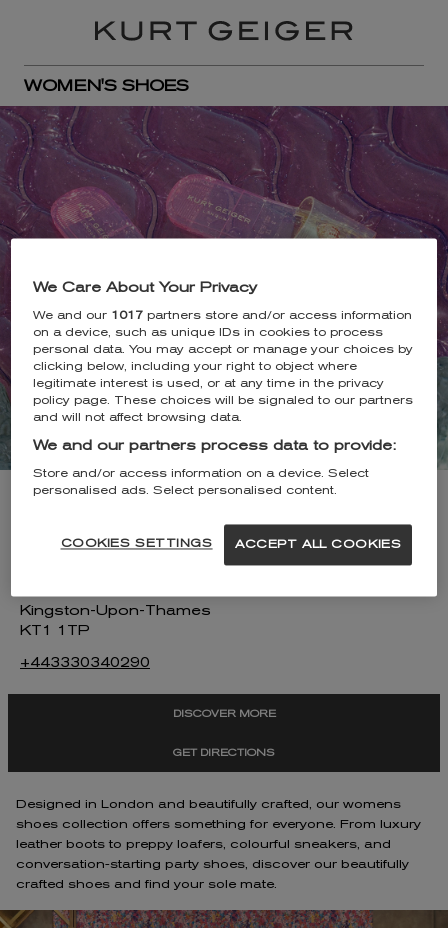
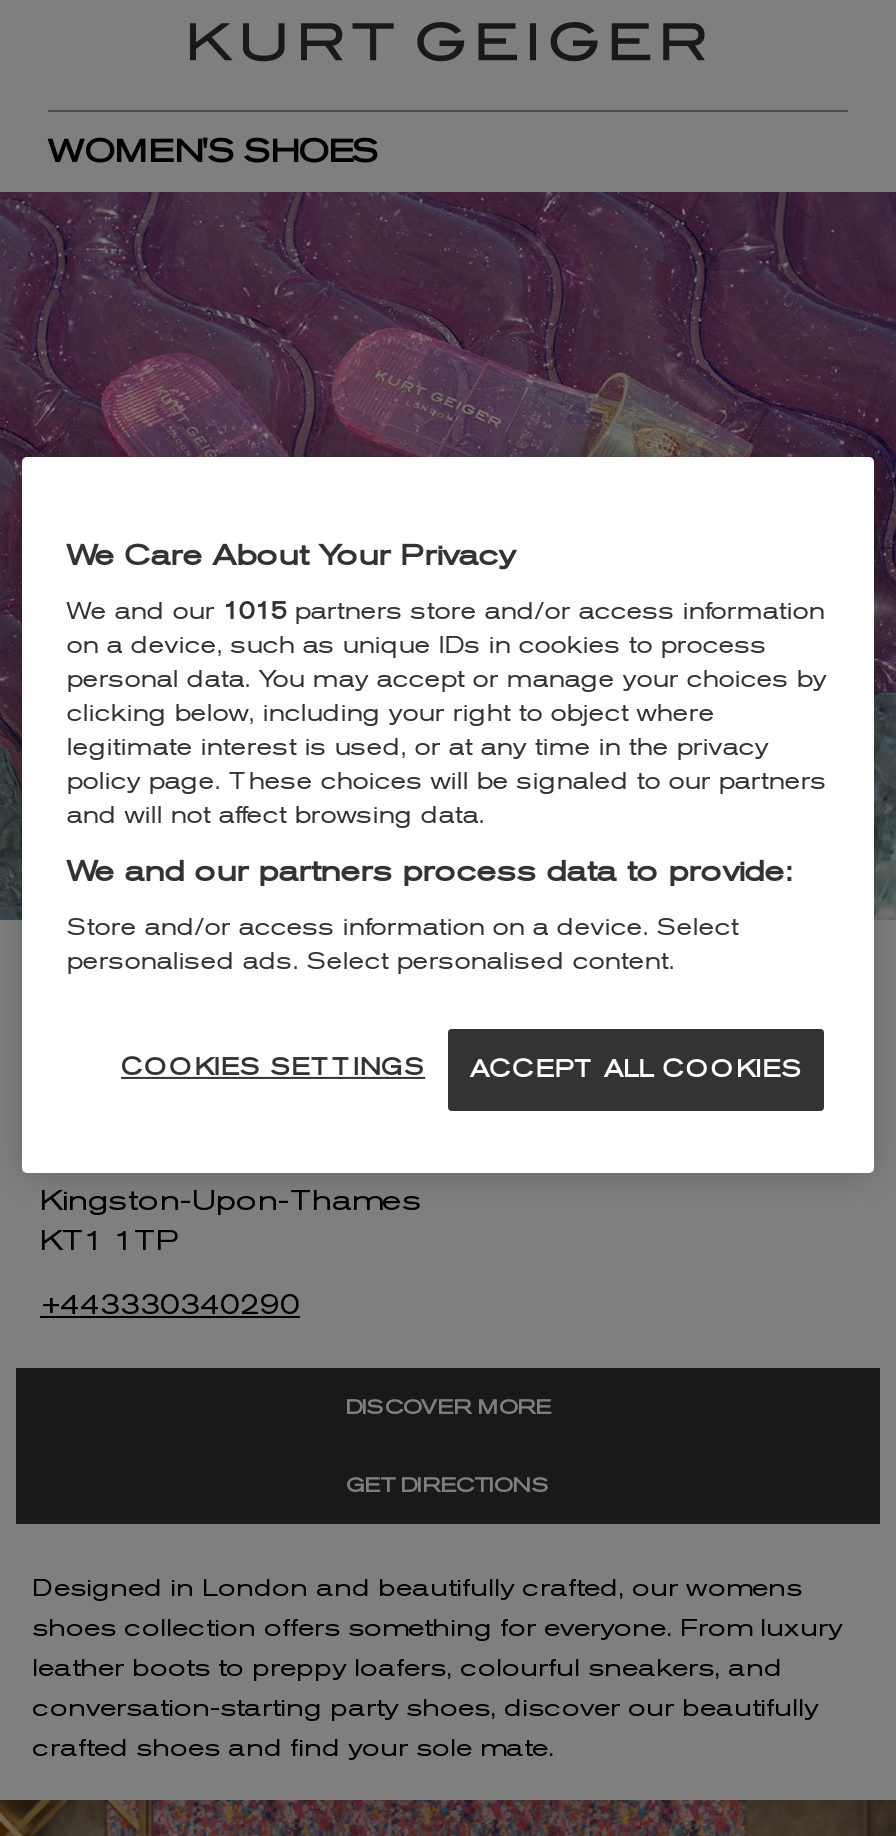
- We and our 1017 partners store and/or access information
+ We and our 1015 partners store and/or access information
